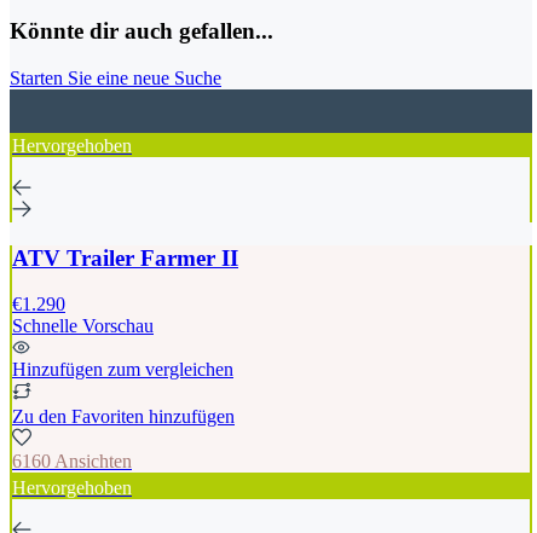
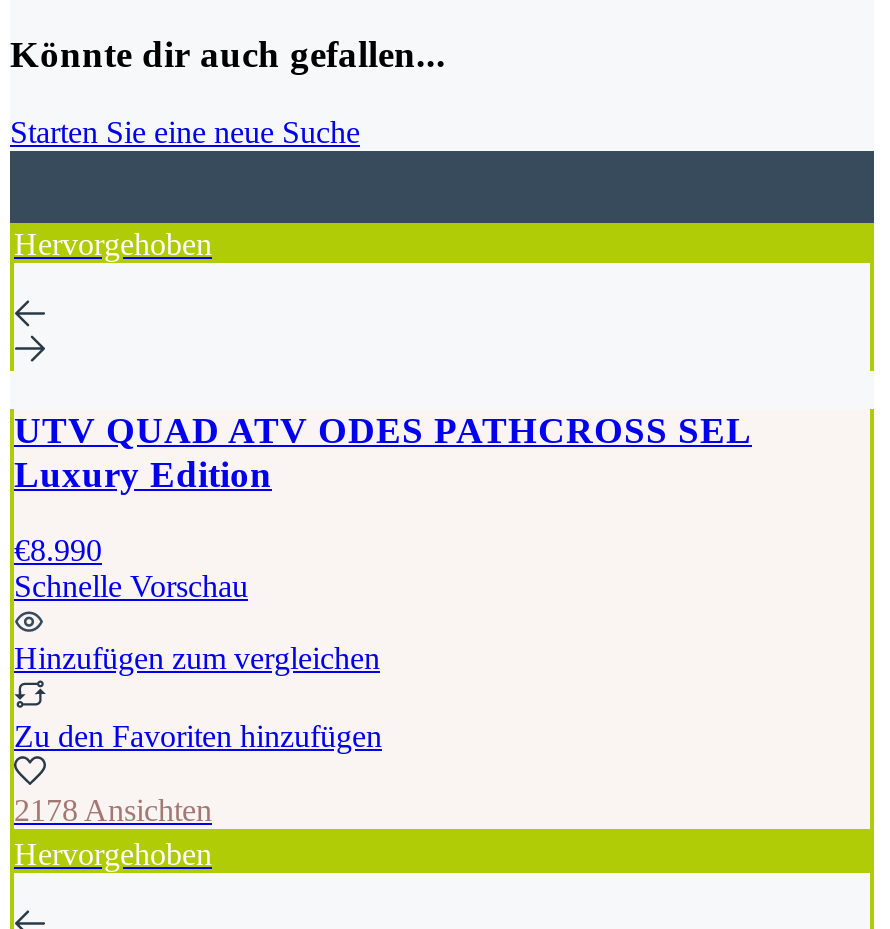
- ATV Trailer Farmer II
+ UTV QUAD ATV ODES PATHCROSS SEL
+ Luxury Edition

- €1.290
+ €8.990

- 6160 Ansichten
+ 2178 Ansichten
